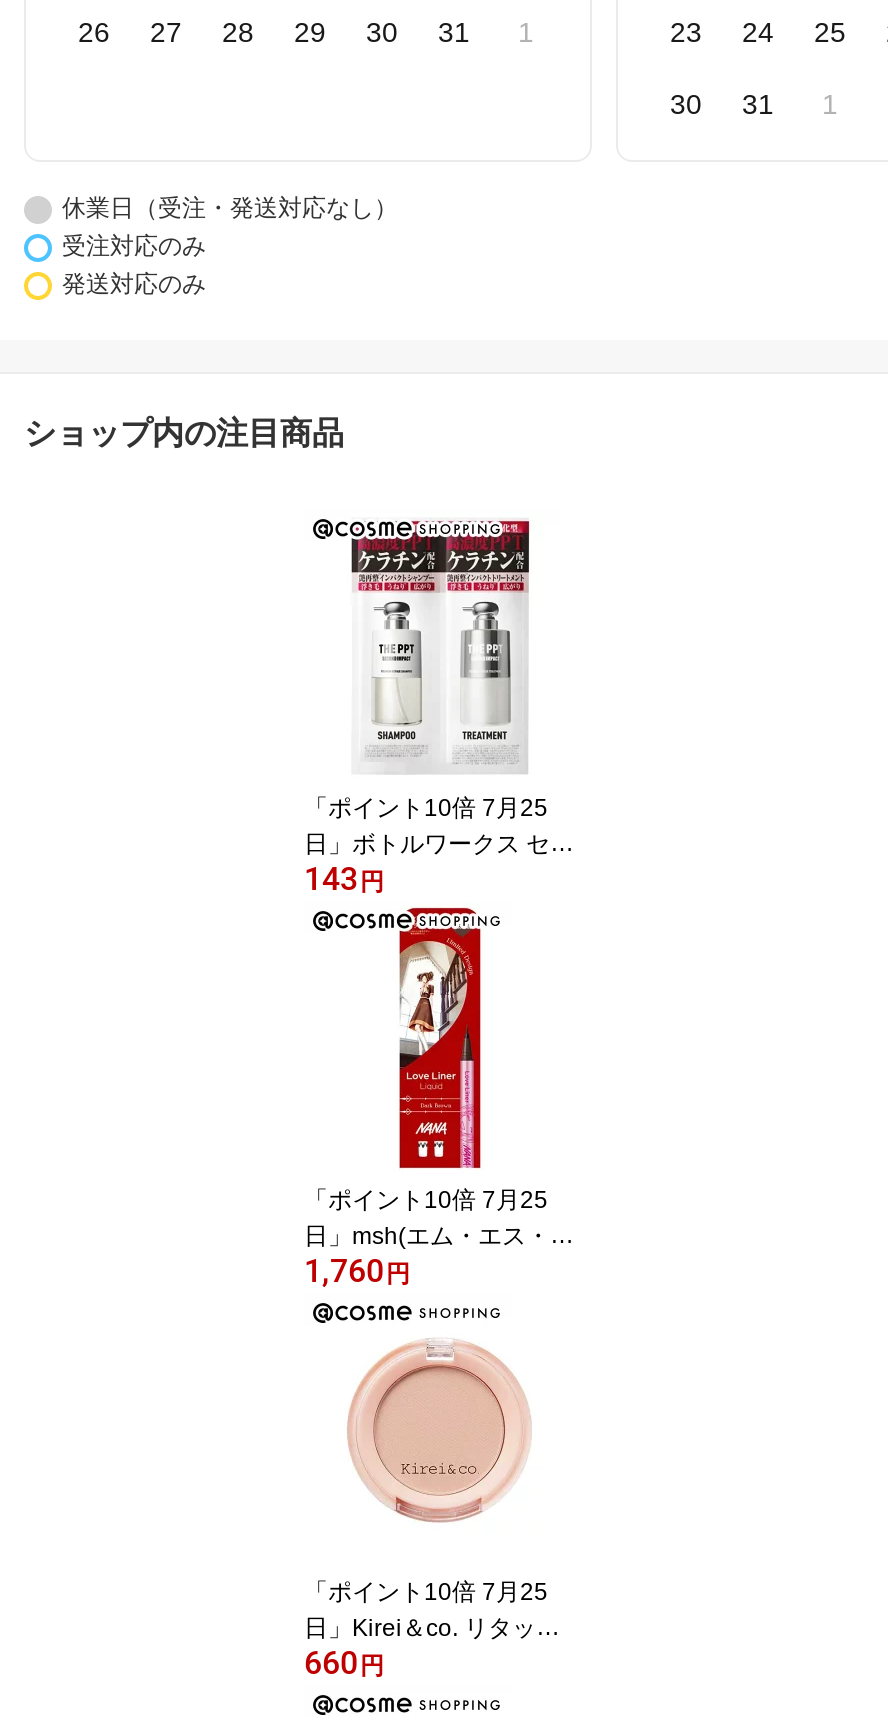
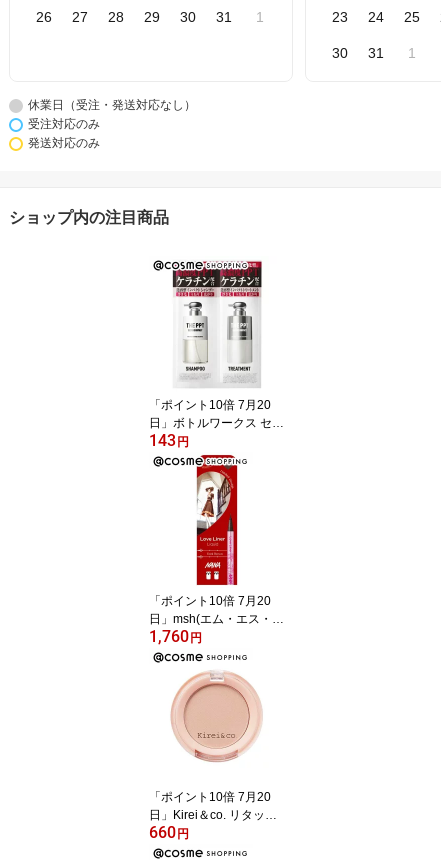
- 「ポイント10倍 7月25
+ 「ポイント10倍 7月20

- 「ポイント10倍 7月25
+ 「ポイント10倍 7月20

- 「ポイント10倍 7月25
+ 「ポイント10倍 7月20
